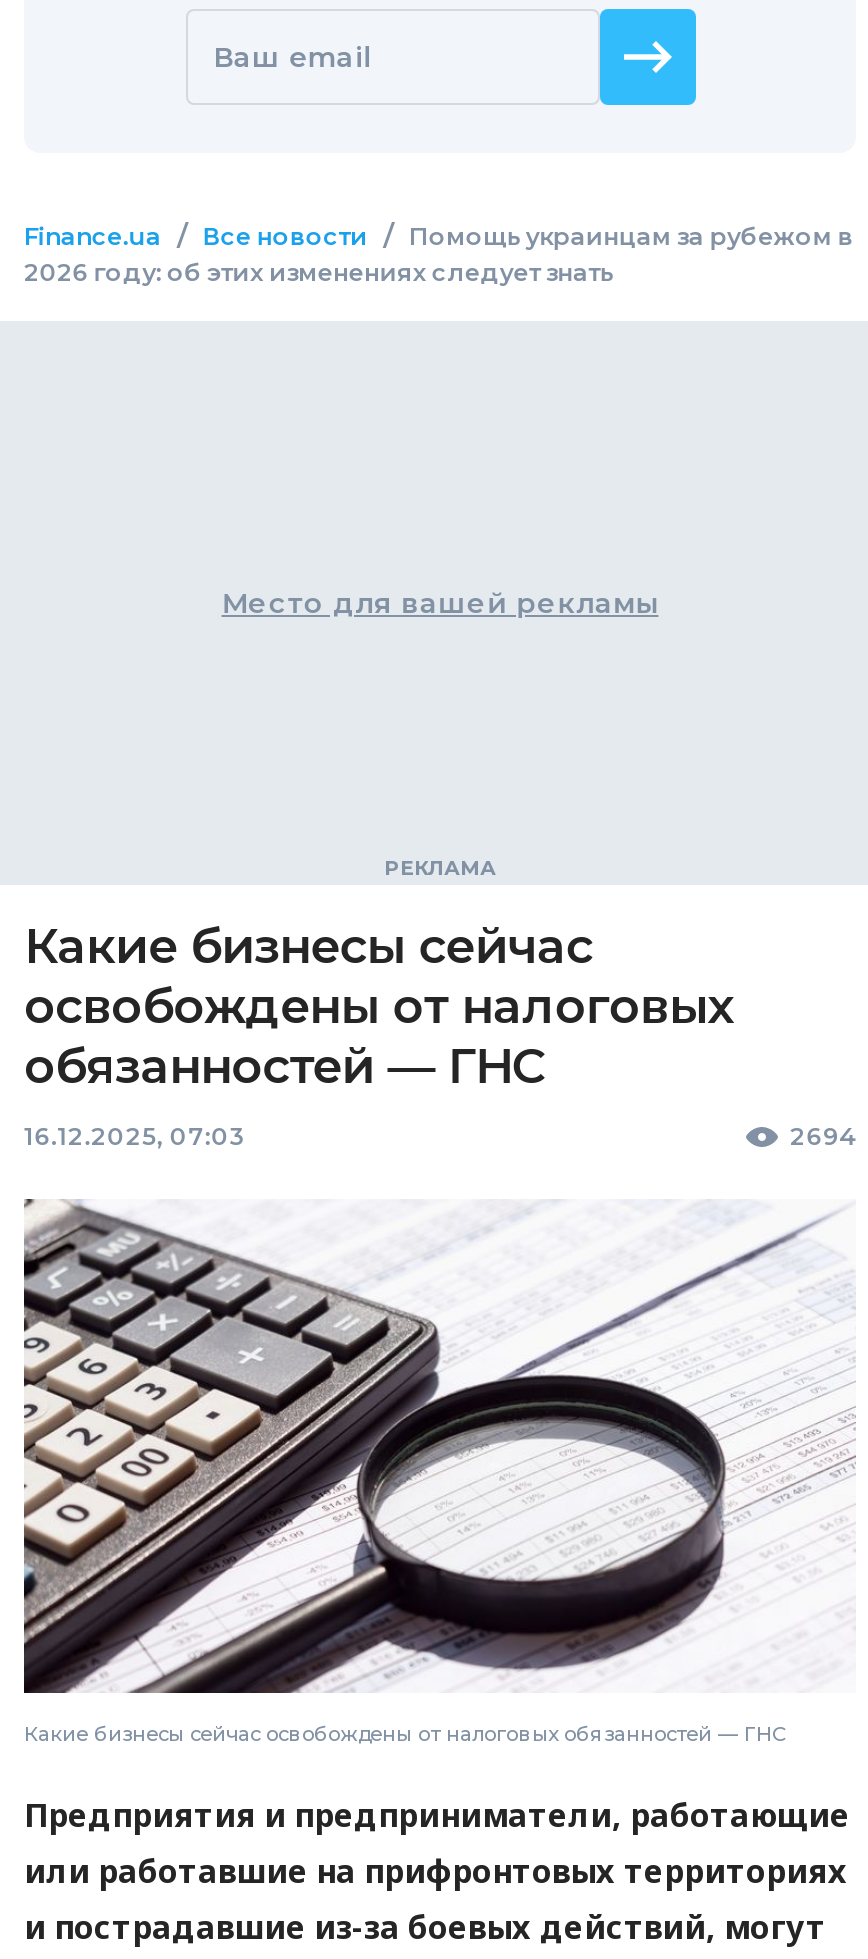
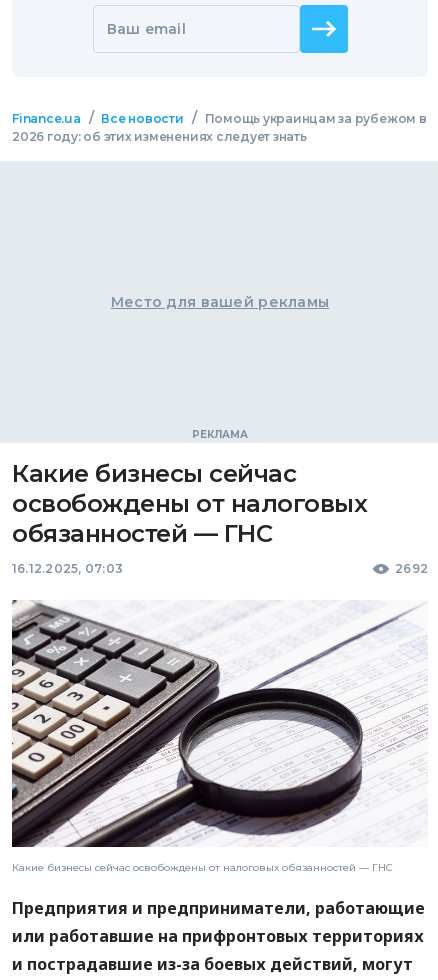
- 2694
+ 2692
